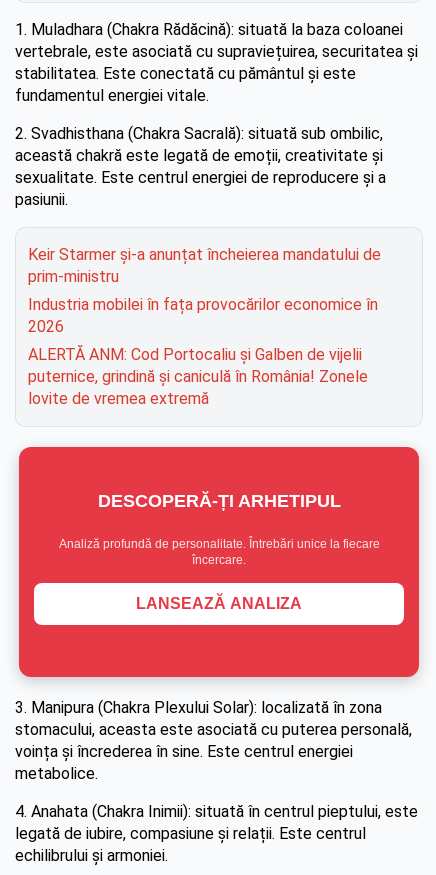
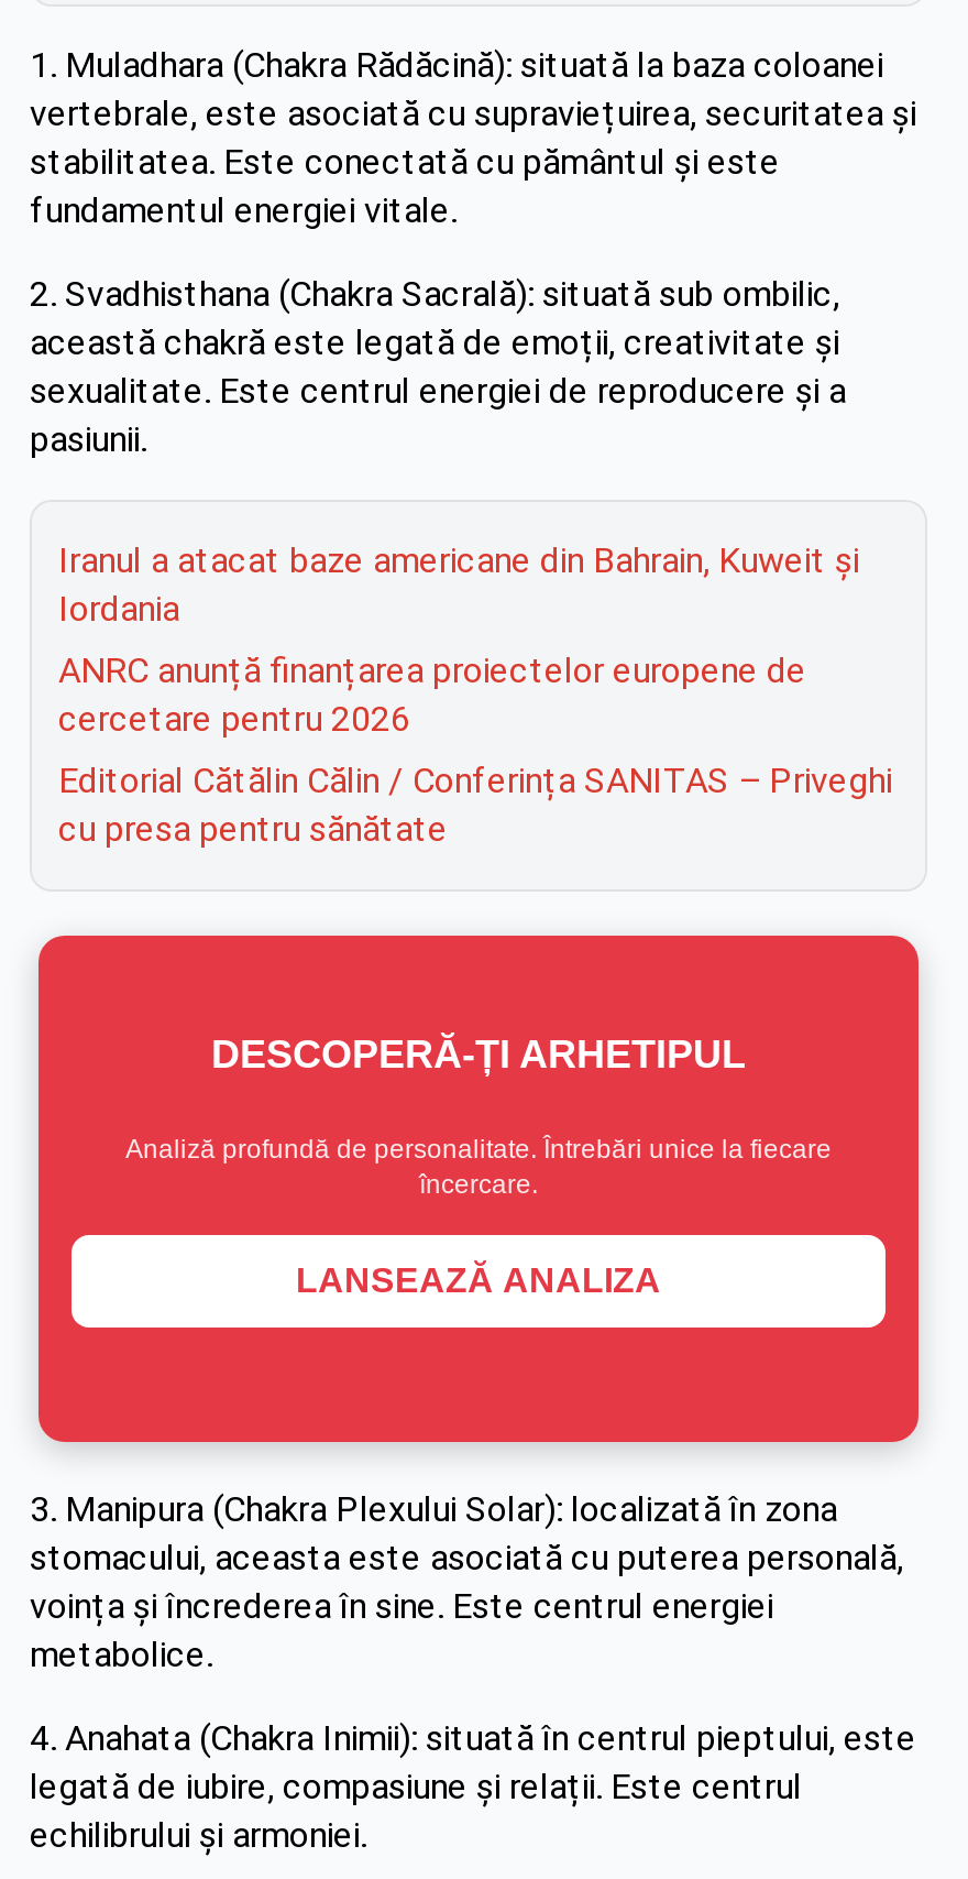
- Keir Starmer și-a anunțat încheierea mandatului de
- prim-ministru
+ Iranul a atacat baze americane din Bahrain, Kuweit și
+ Iordania

- Industria mobilei în fața provocărilor economice în
- 2026
+ ANRC anunță finanțarea proiectelor europene de
+ cercetare pentru 2026

- ALERTĂ ANM: Cod Portocaliu și Galben de vijelii
- puternice, grindină și caniculă în România! Zonele
- lovite de vremea extremă
+ Editorial Cătălin Călin / Conferința SANITAS – Priveghi
+ cu presa pentru sănătate
